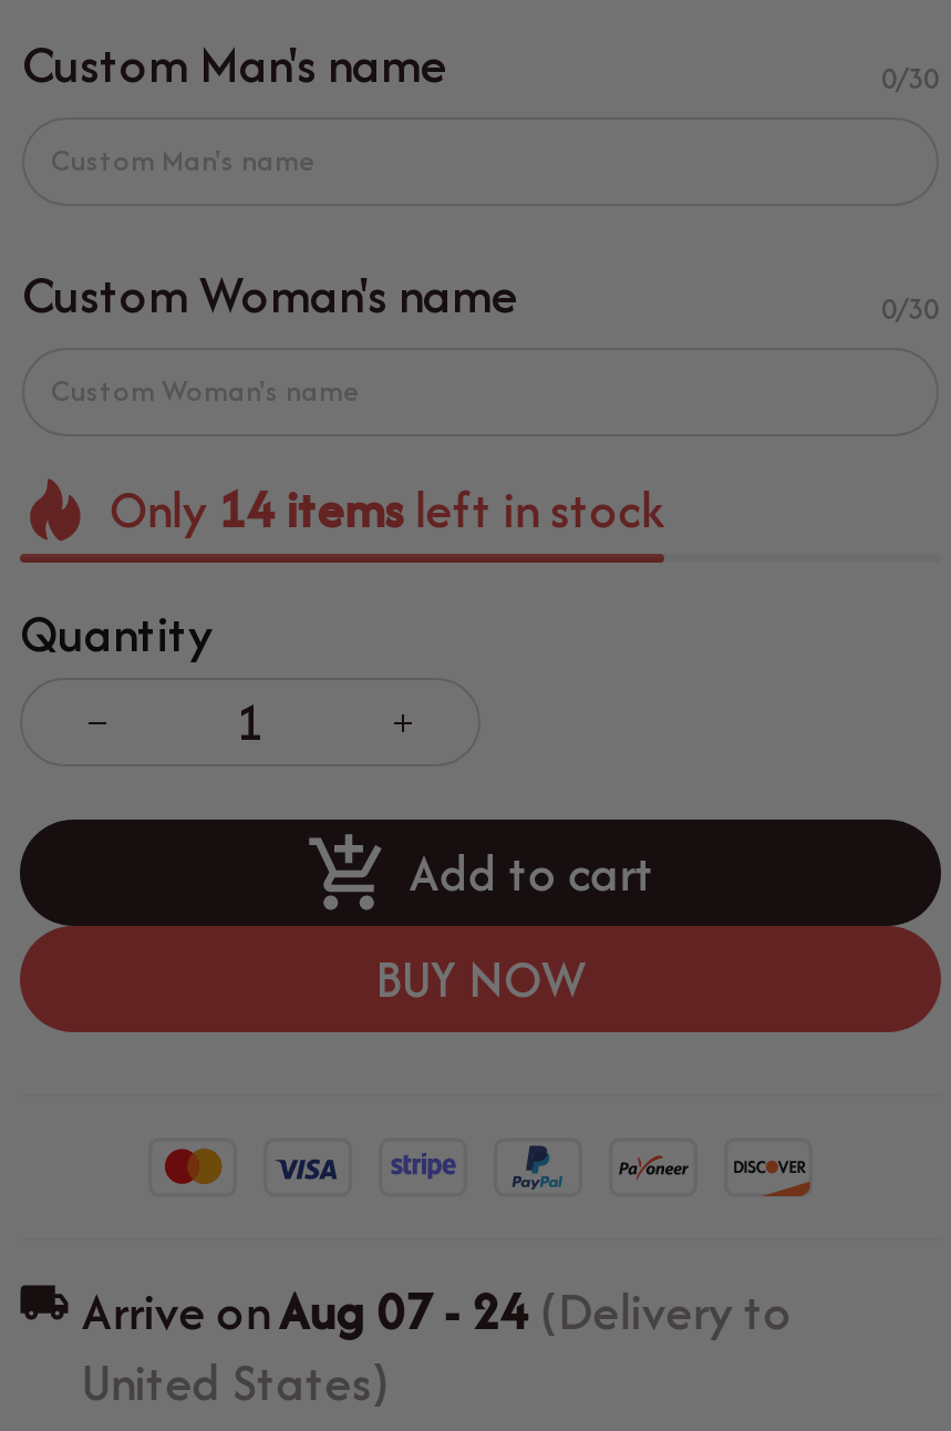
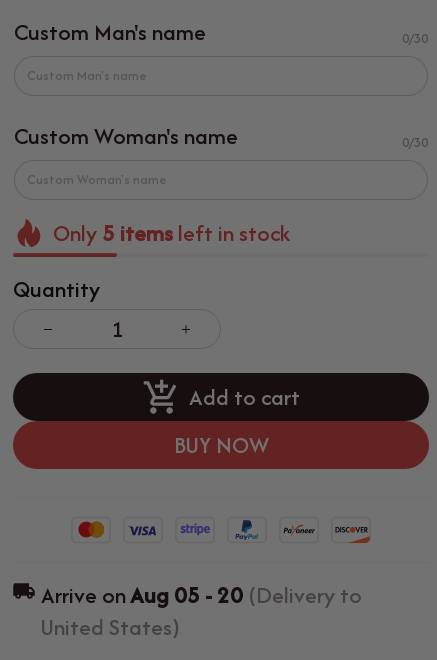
- Only 14 items left in stock
+ Only 5 items left in stock

- Arrive on Aug 07 - 24 (Delivery to
+ Arrive on Aug 05 - 20 (Delivery to
